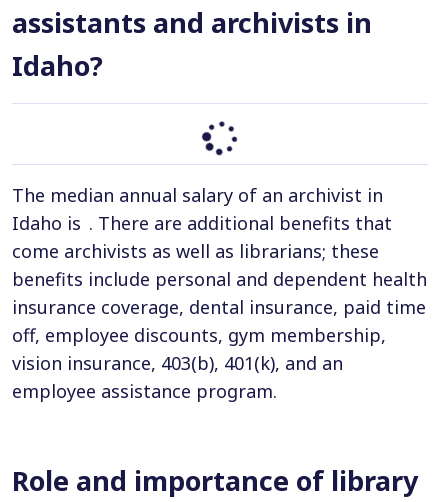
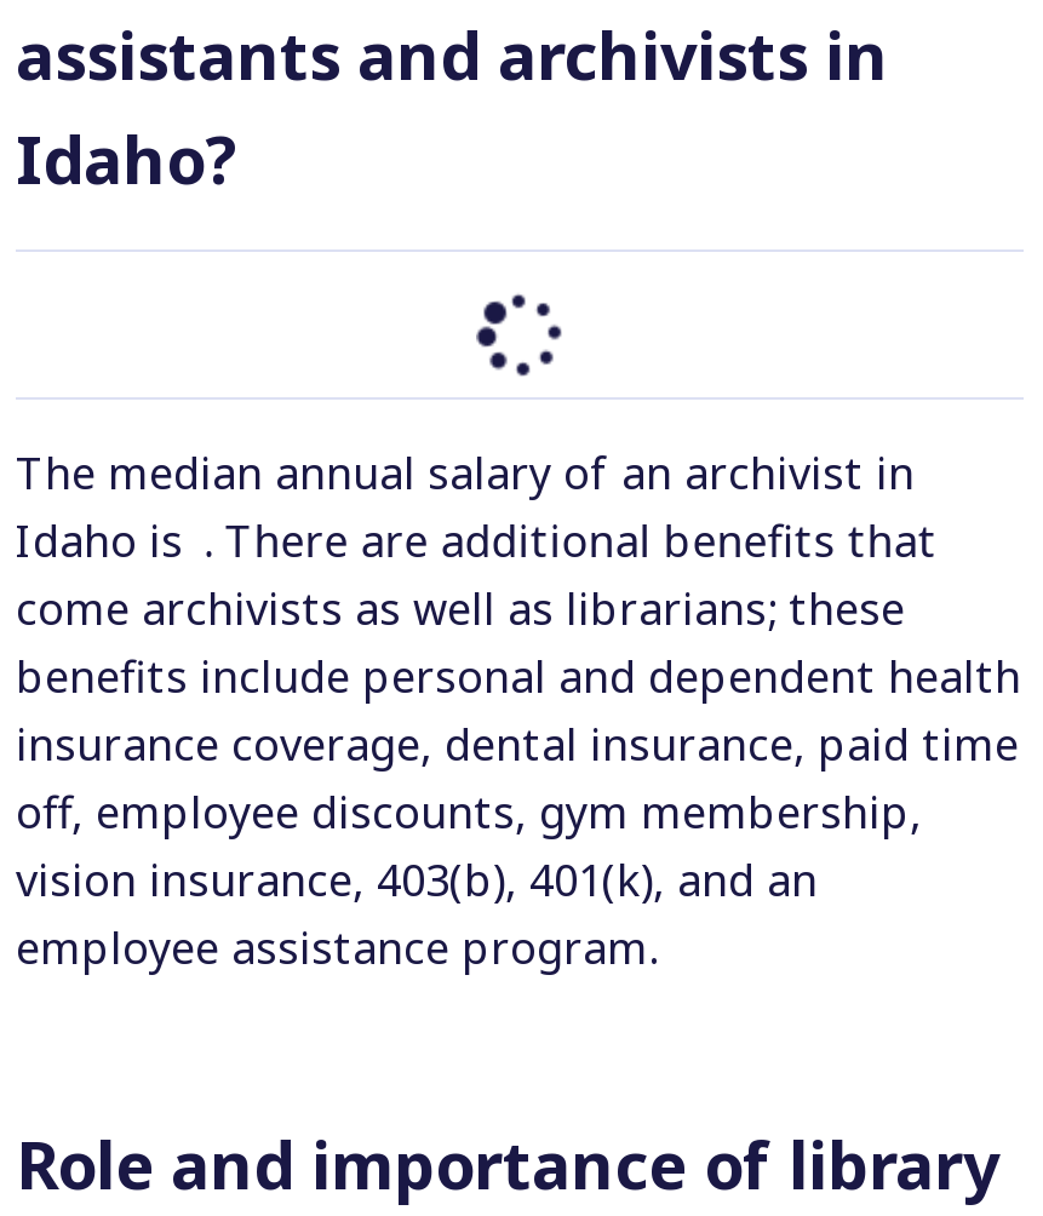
- [image]
+ [image]
